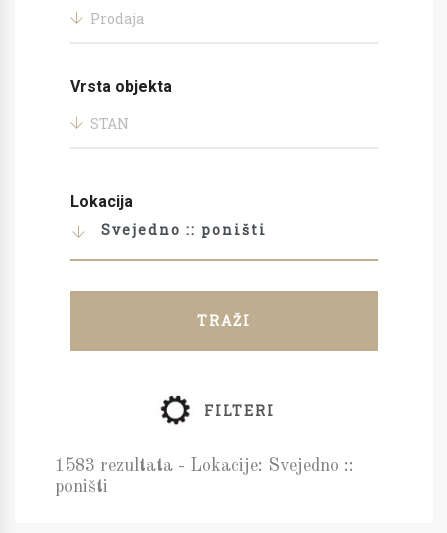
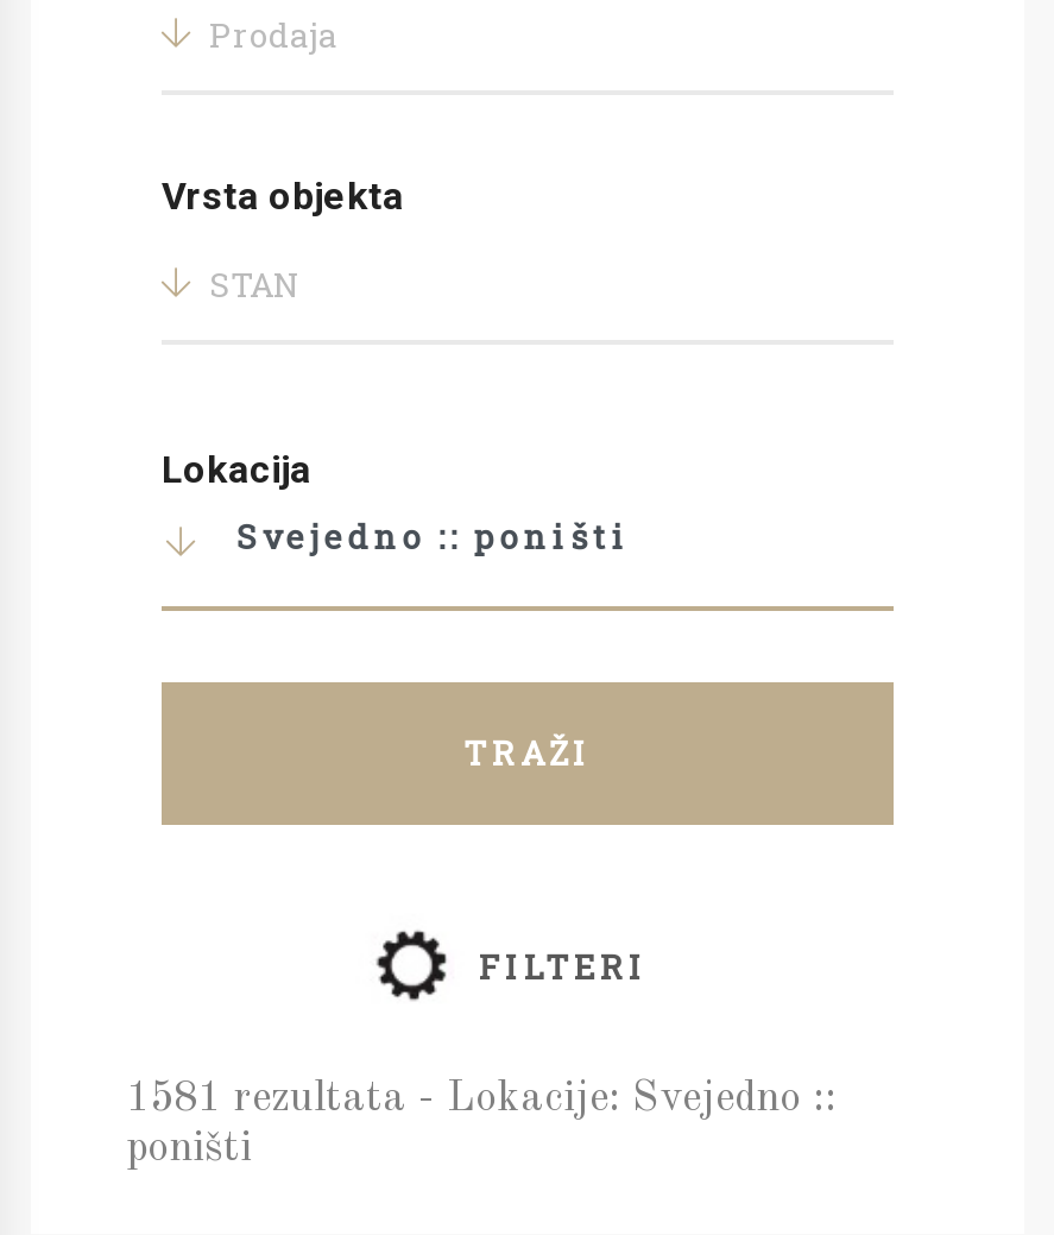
- 1583 rezultata - Lokacije: Svejedno ::
+ 1581 rezultata - Lokacije: Svejedno ::
